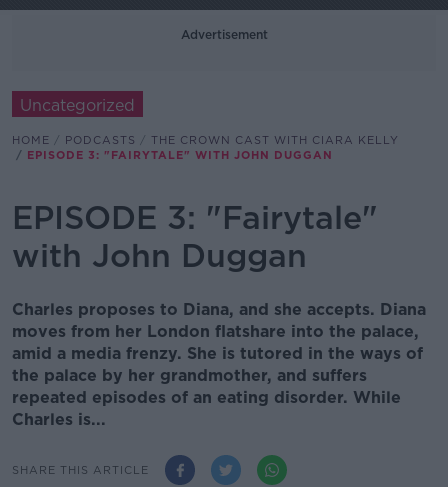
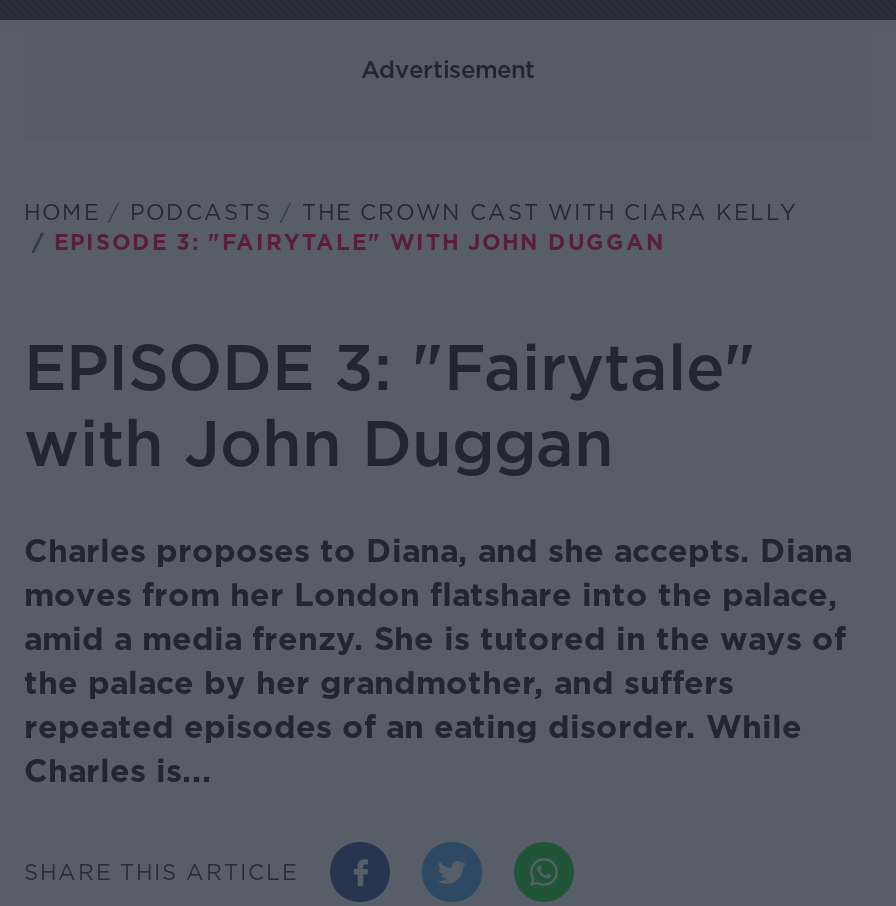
- Uncategorized
